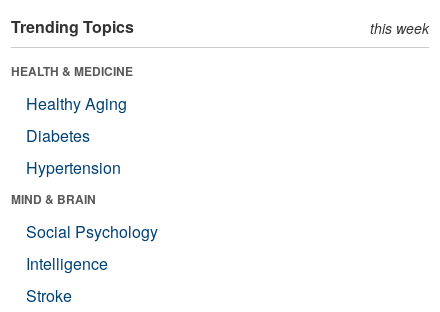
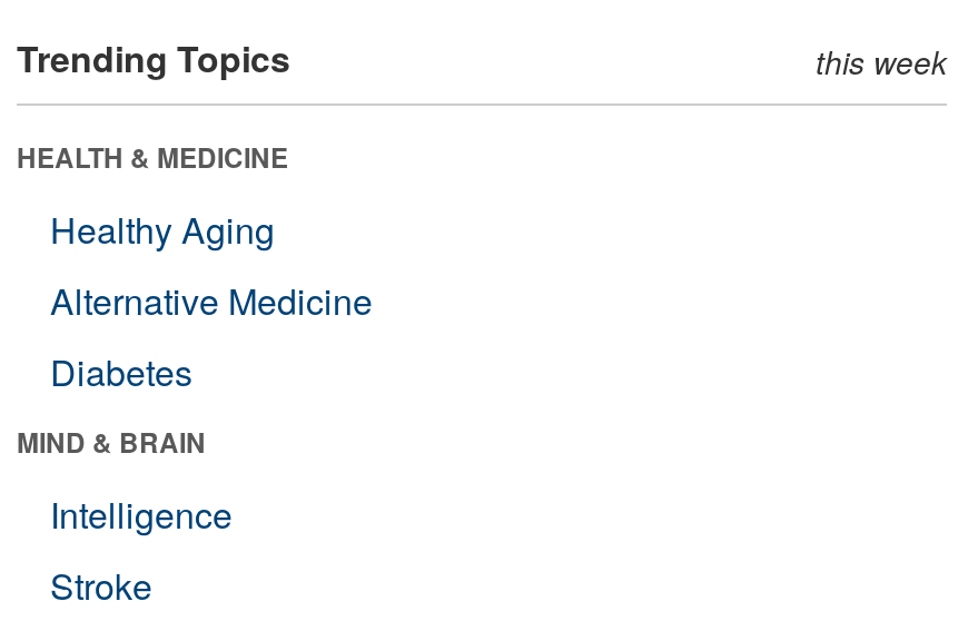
+ Alternative Medicine

moved down: Diabetes

- Hypertension

- Social Psychology
